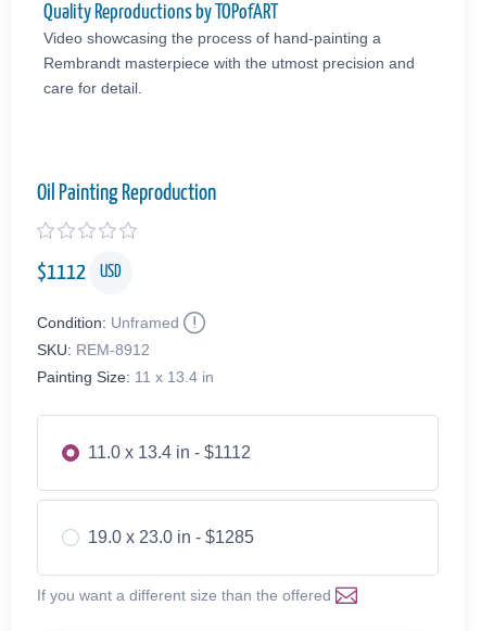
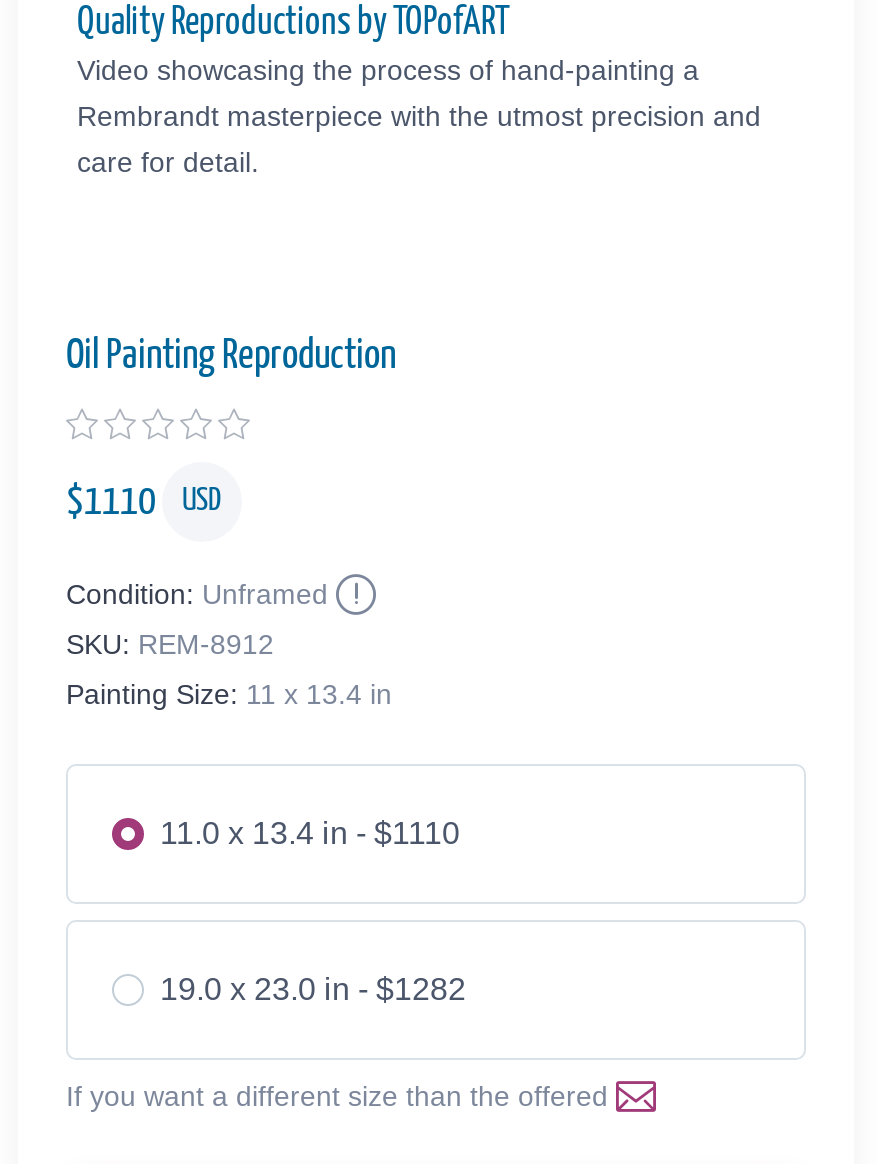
- $1112 USD
+ $1110 USD

- 11.0 x 13.4 in - $1112
+ 11.0 x 13.4 in - $1110

- 19.0 x 23.0 in - $1285
+ 19.0 x 23.0 in - $1282
